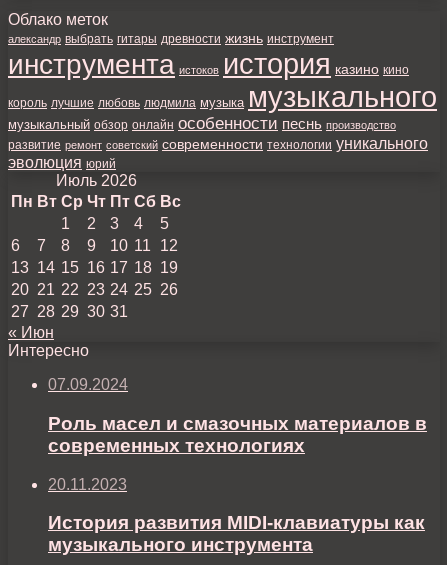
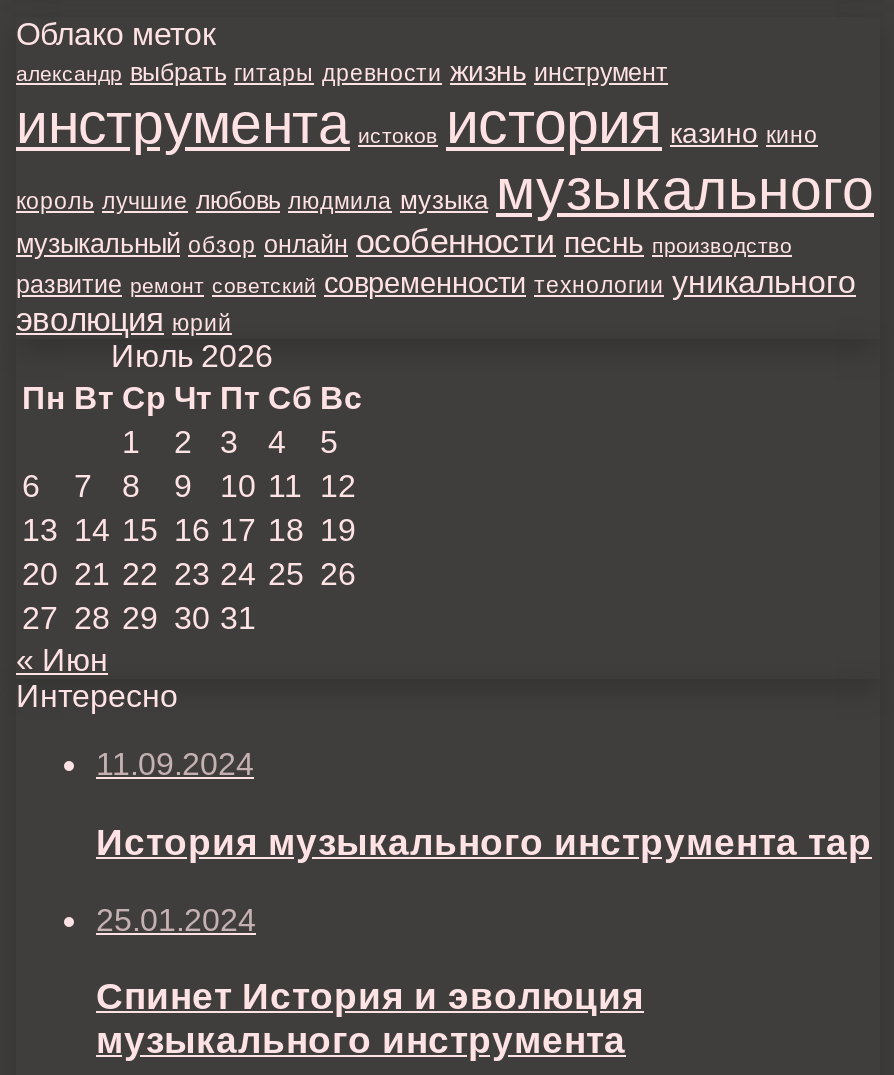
- 07.09.2024
+ 11.09.2024

- Роль масел и смазочных материалов в
- современных технологиях
+ История музыкального инструмента тар

- 20.11.2023
+ 25.01.2024

- История развития MIDI-клавиатуры как
+ Спинет История и эволюция
